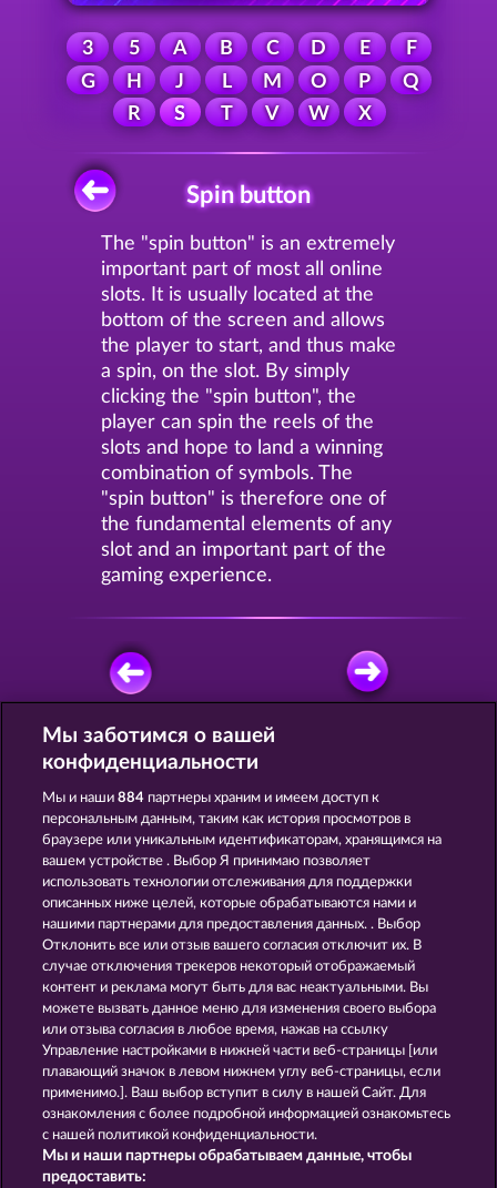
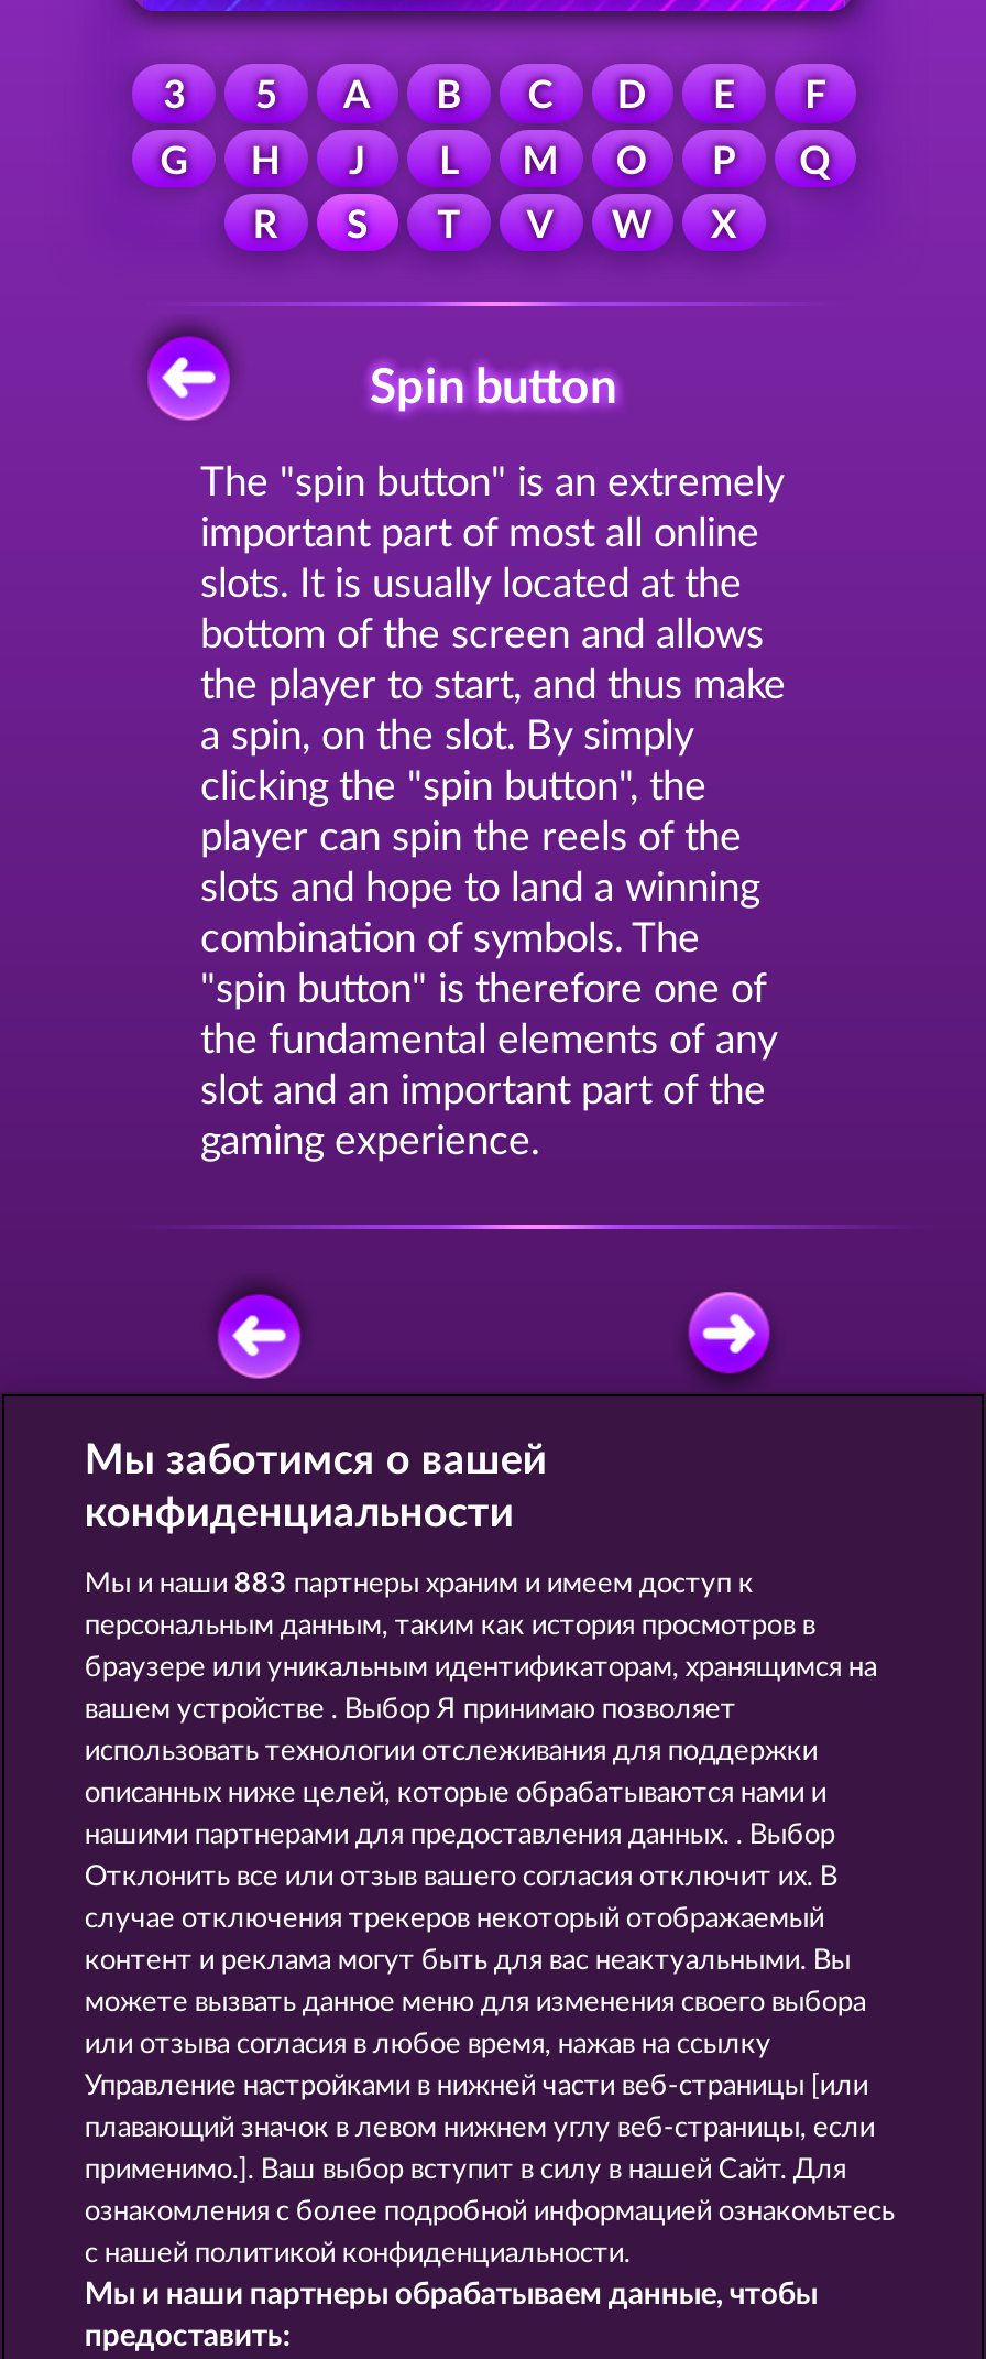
- Мы и наши 884 партнеры храним и имеем доступ к
+ Мы и наши 883 партнеры храним и имеем доступ к
